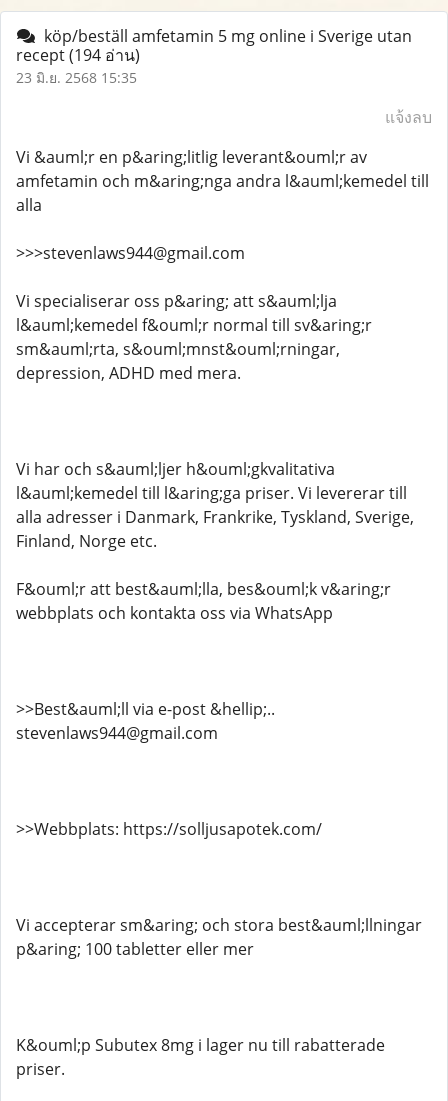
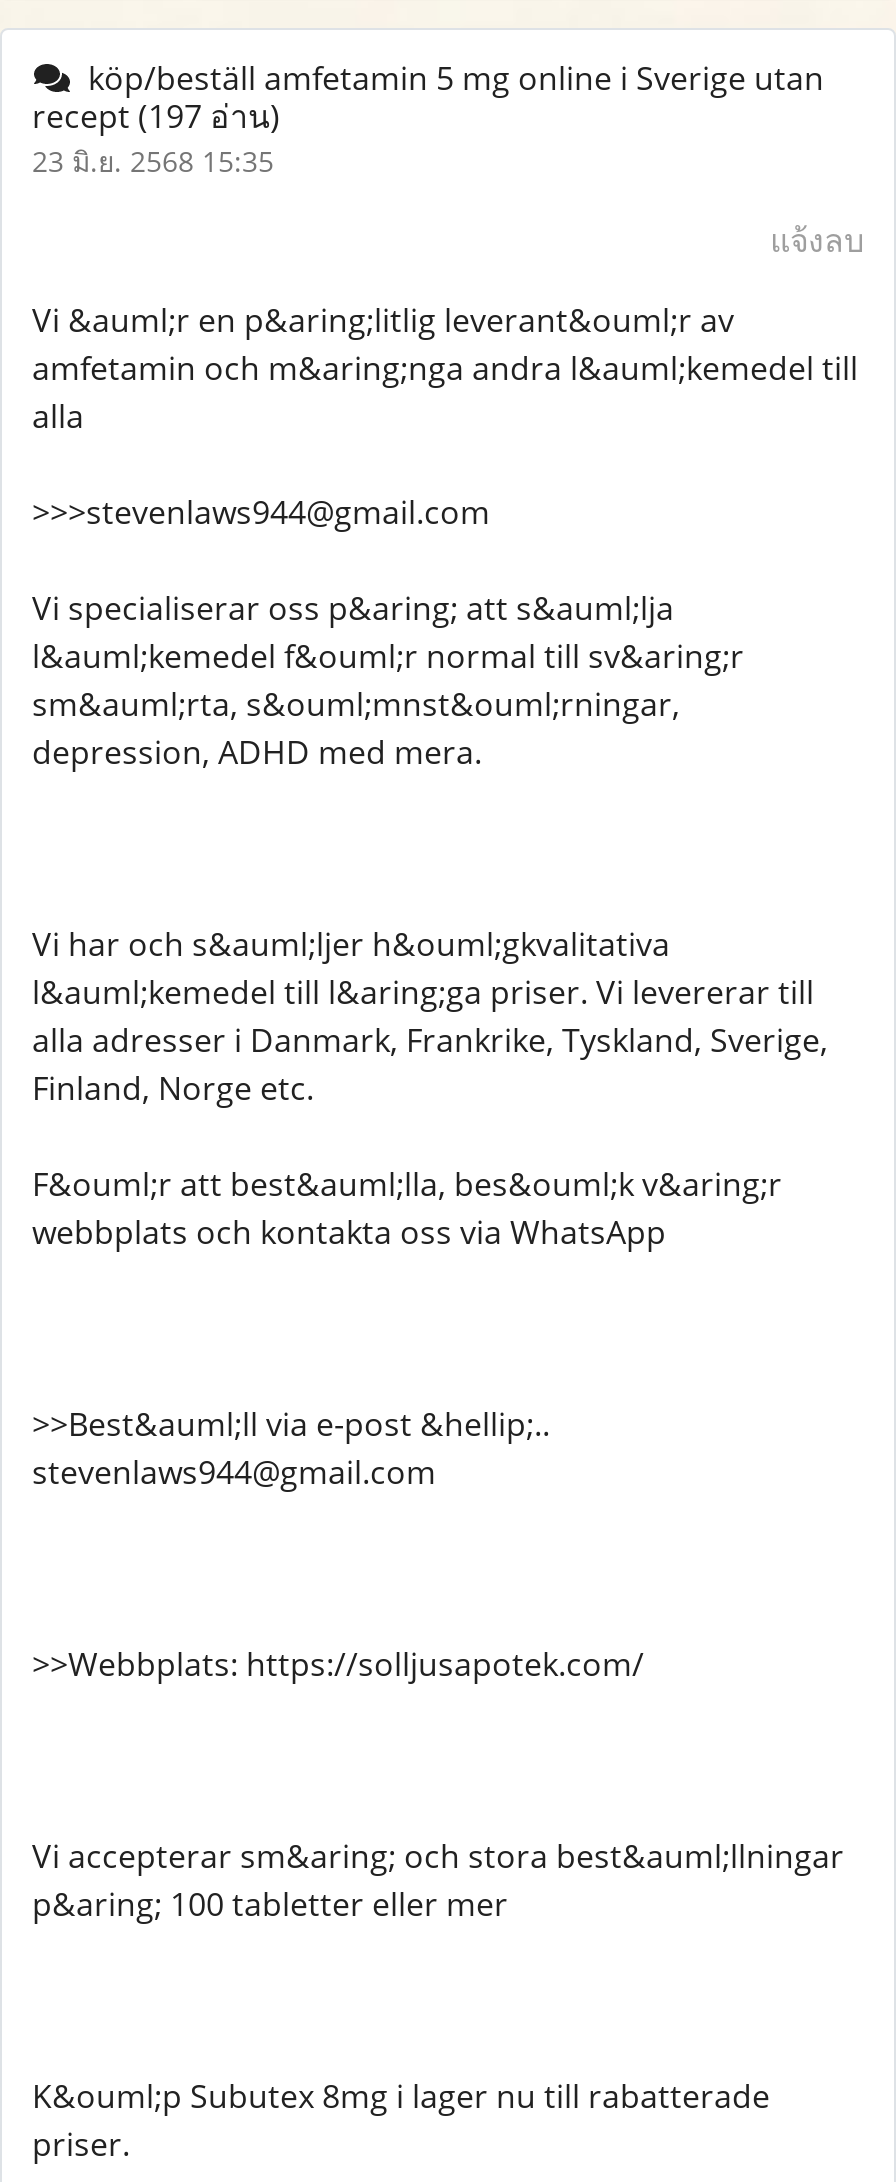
- recept (194 อ่าน)
+ recept (197 อ่าน)
